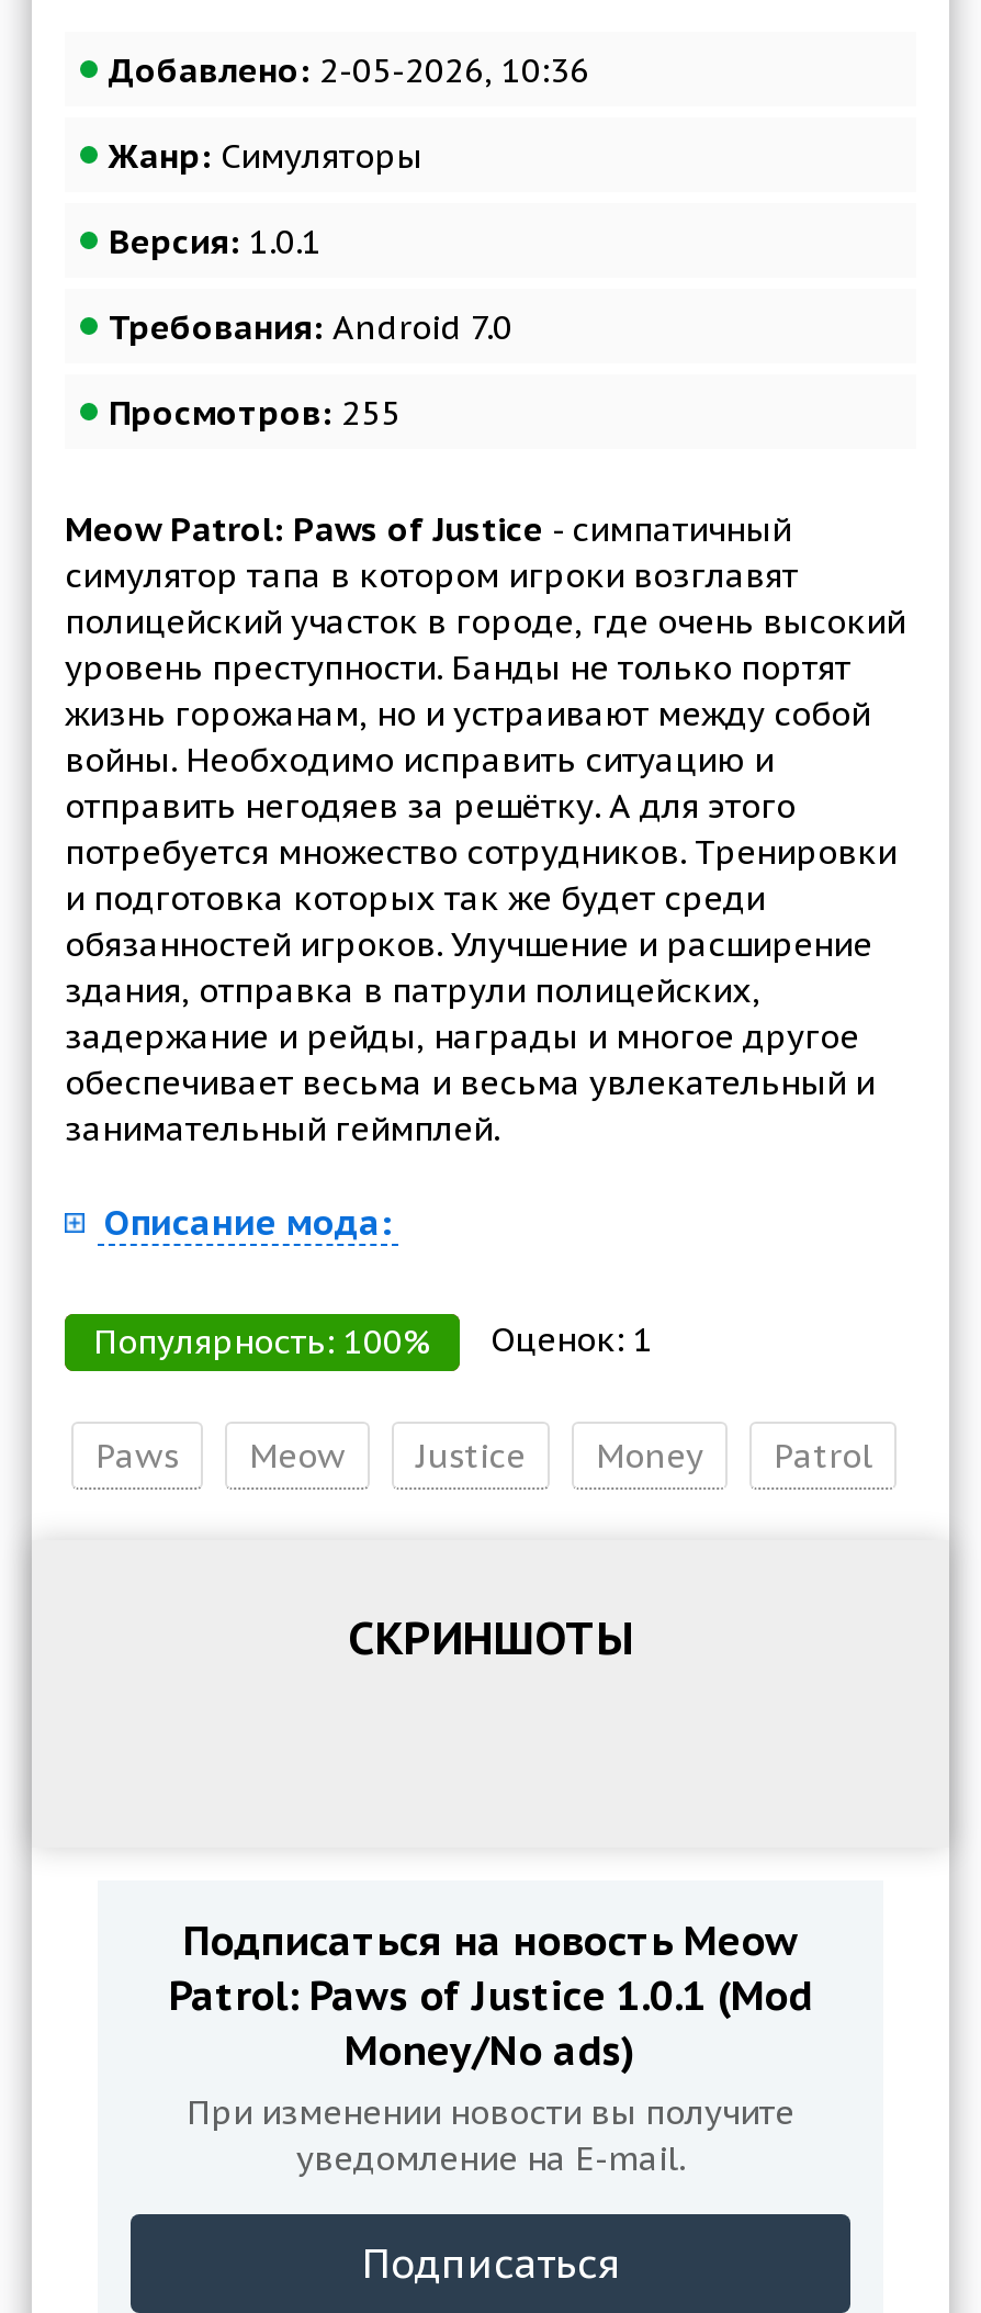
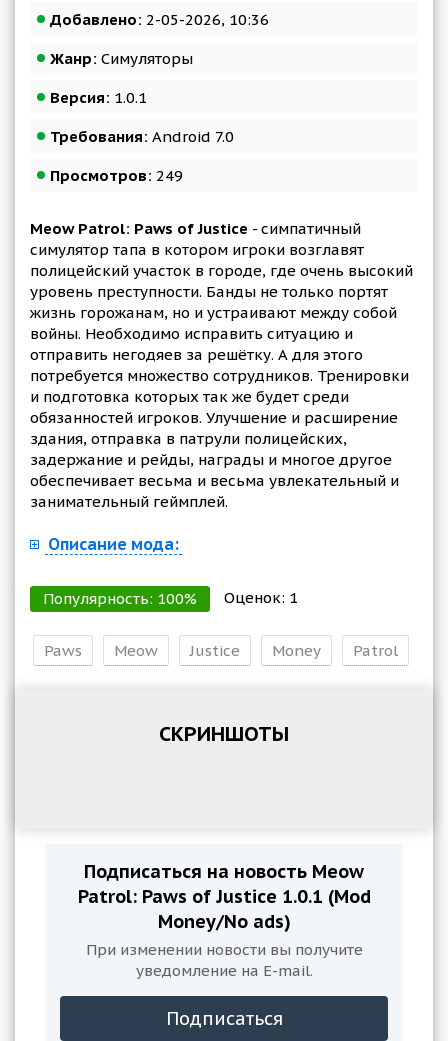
- Просмотров: 255
+ Просмотров: 249
